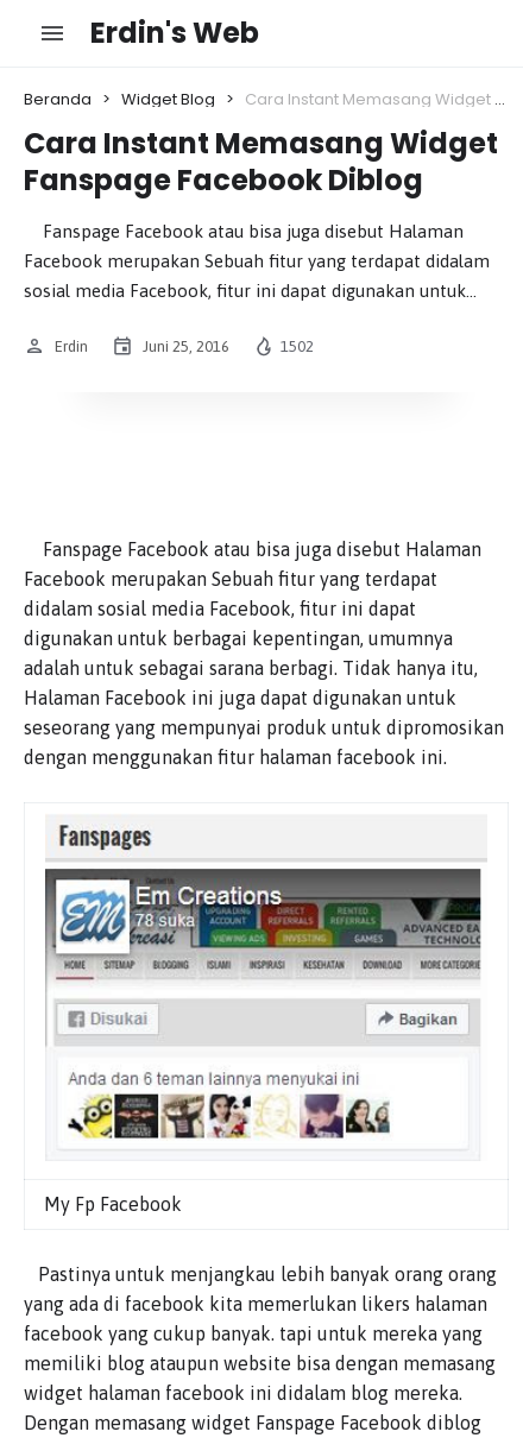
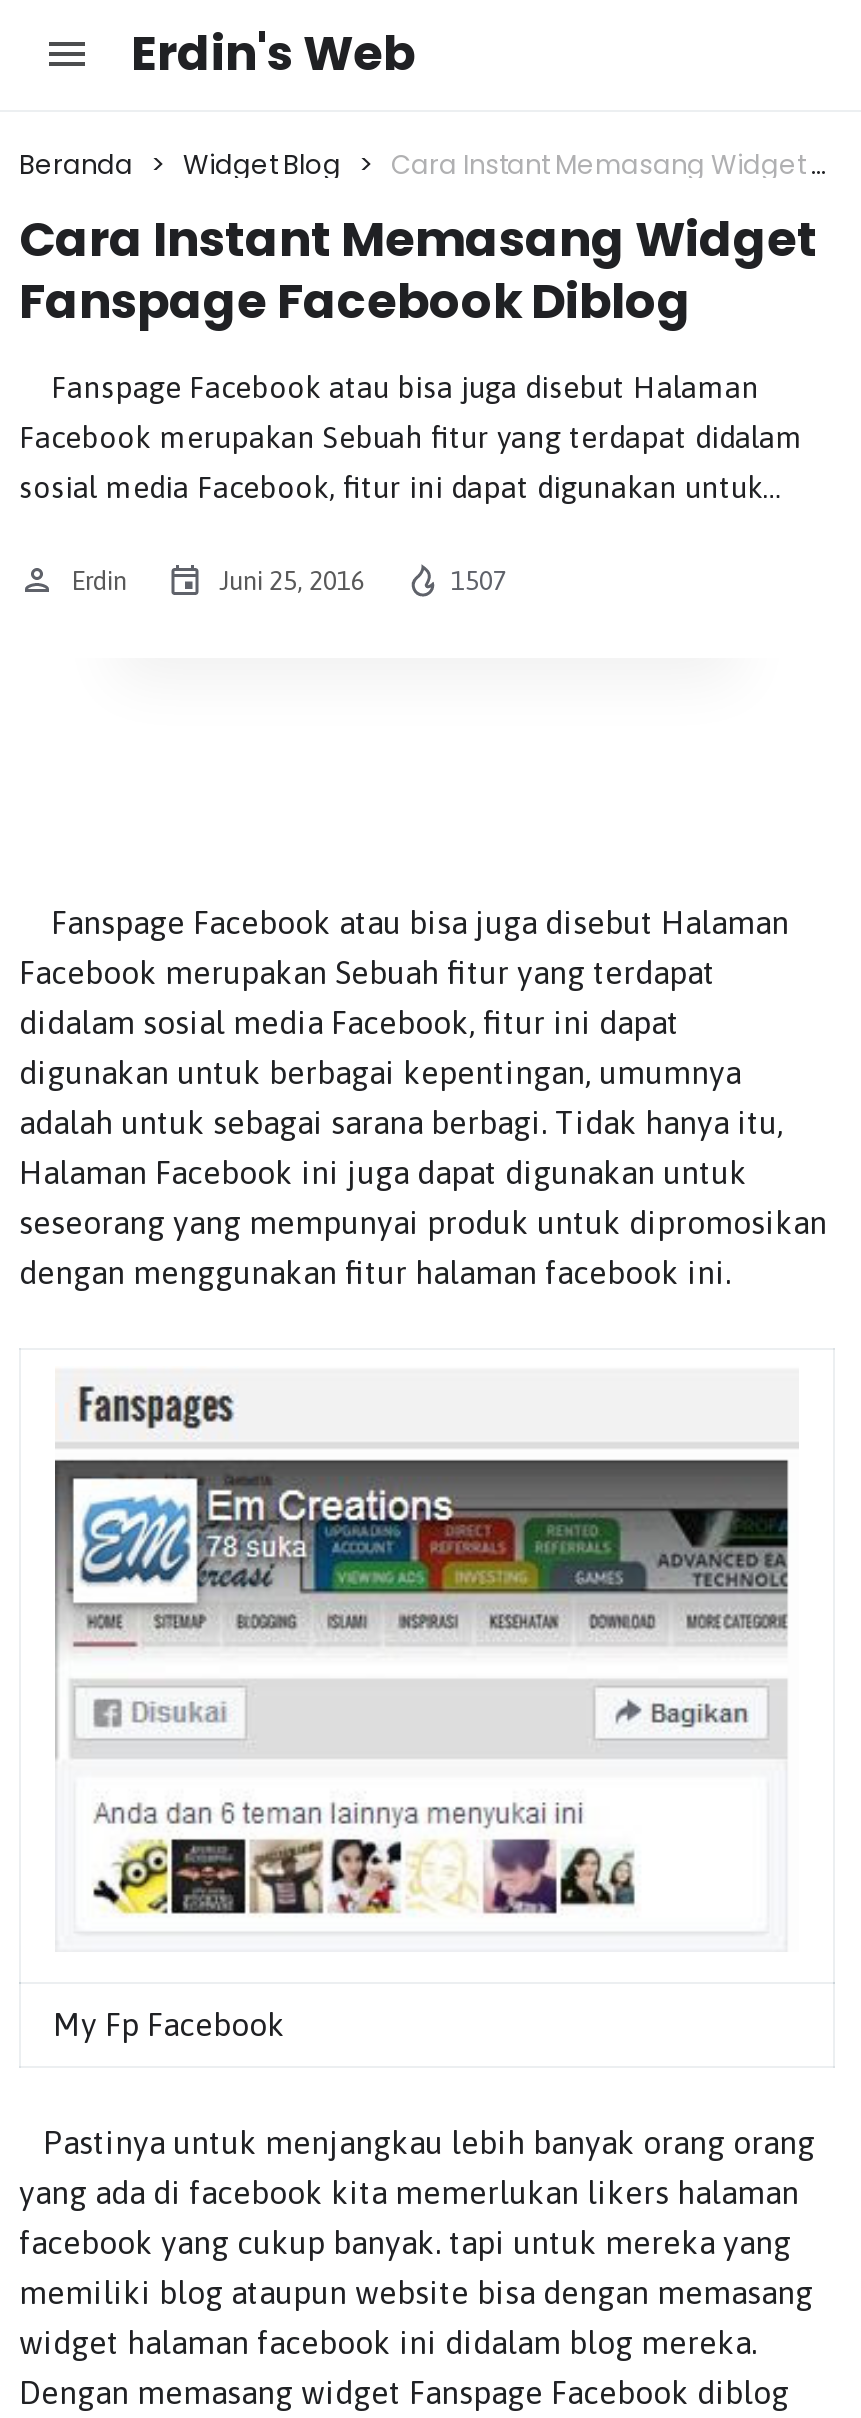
- 1502
+ 1507
